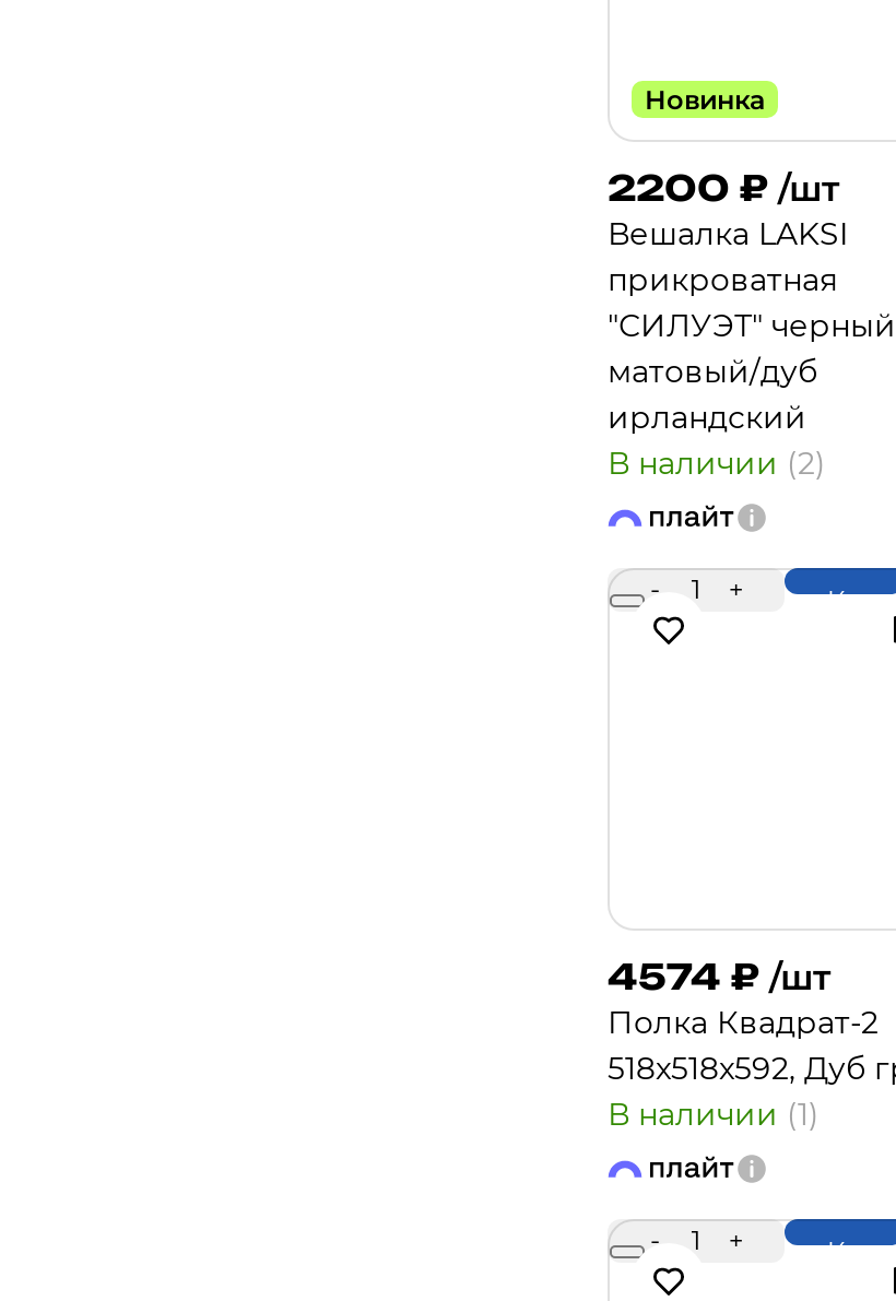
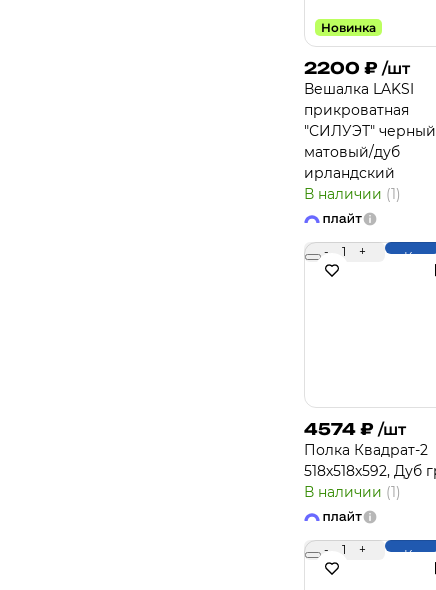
- В наличии (2)
+ В наличии (1)
